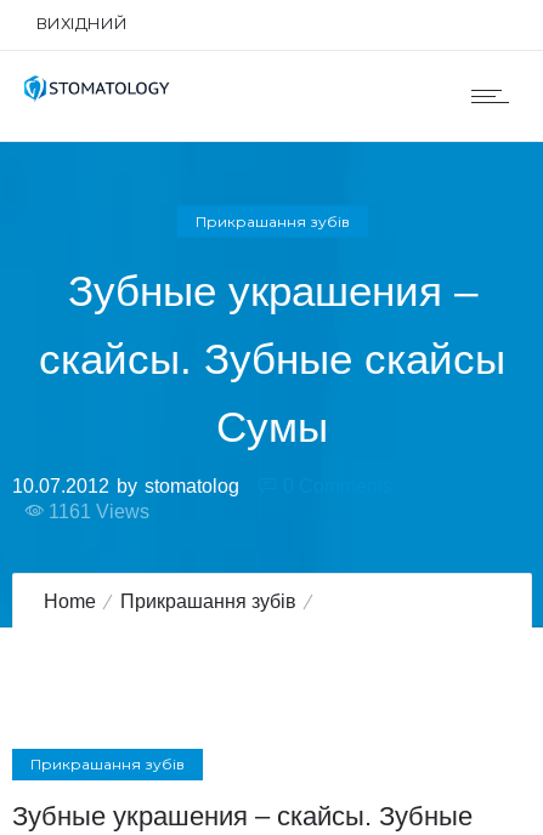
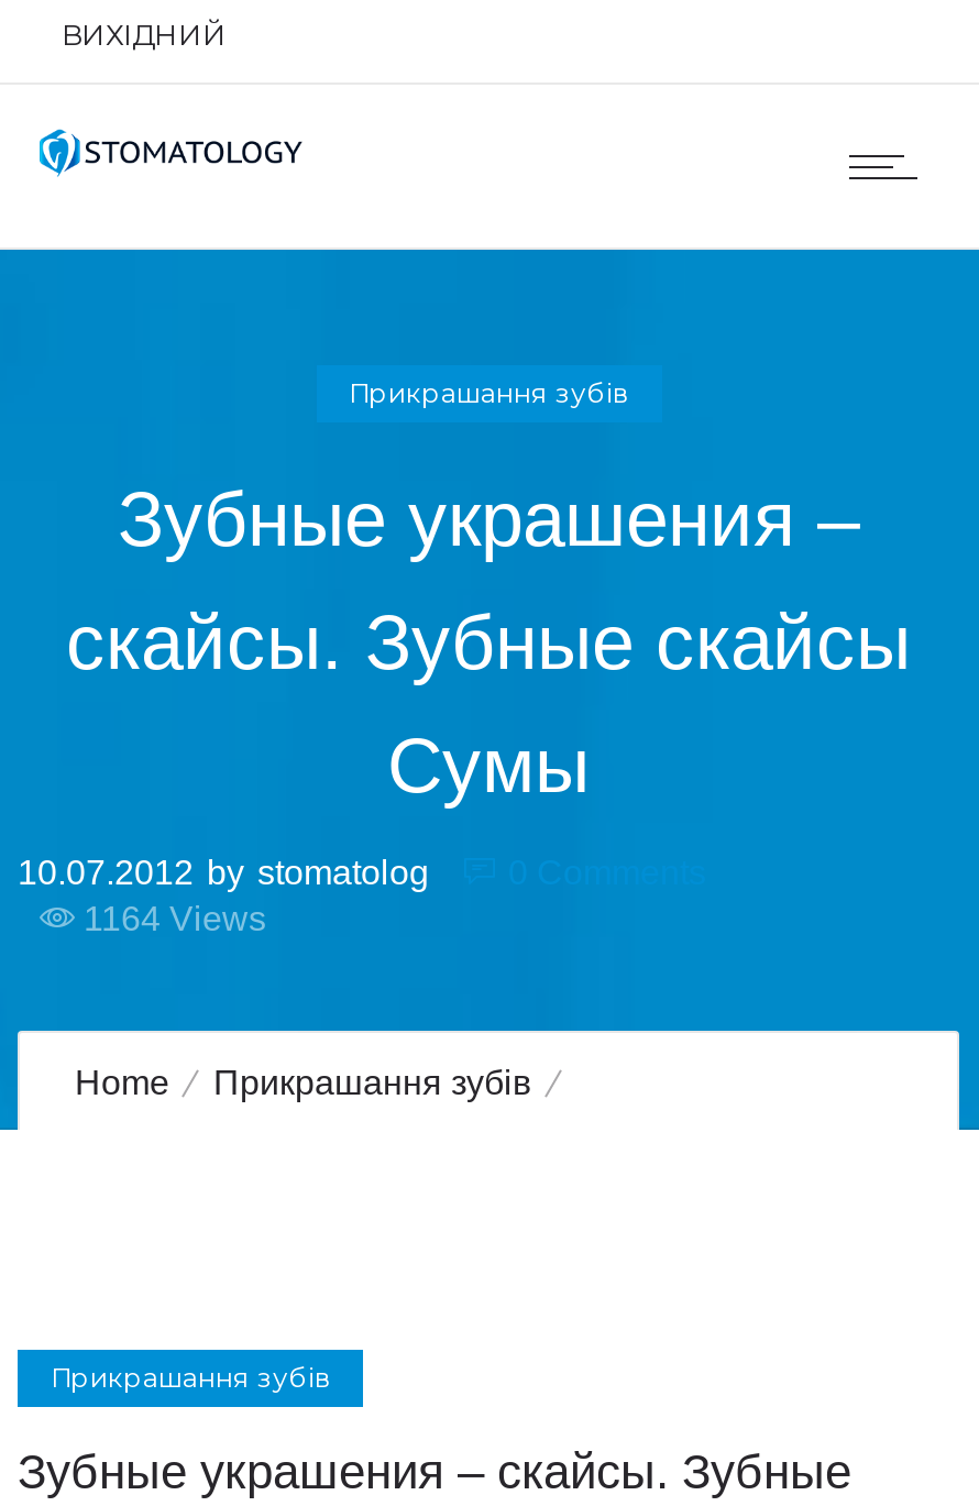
- 1161 Views
+ 1164 Views
